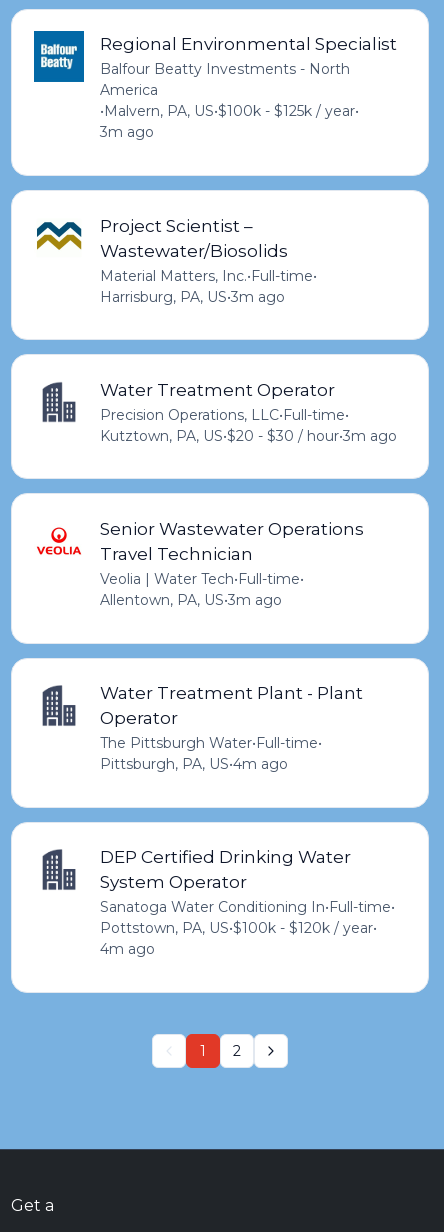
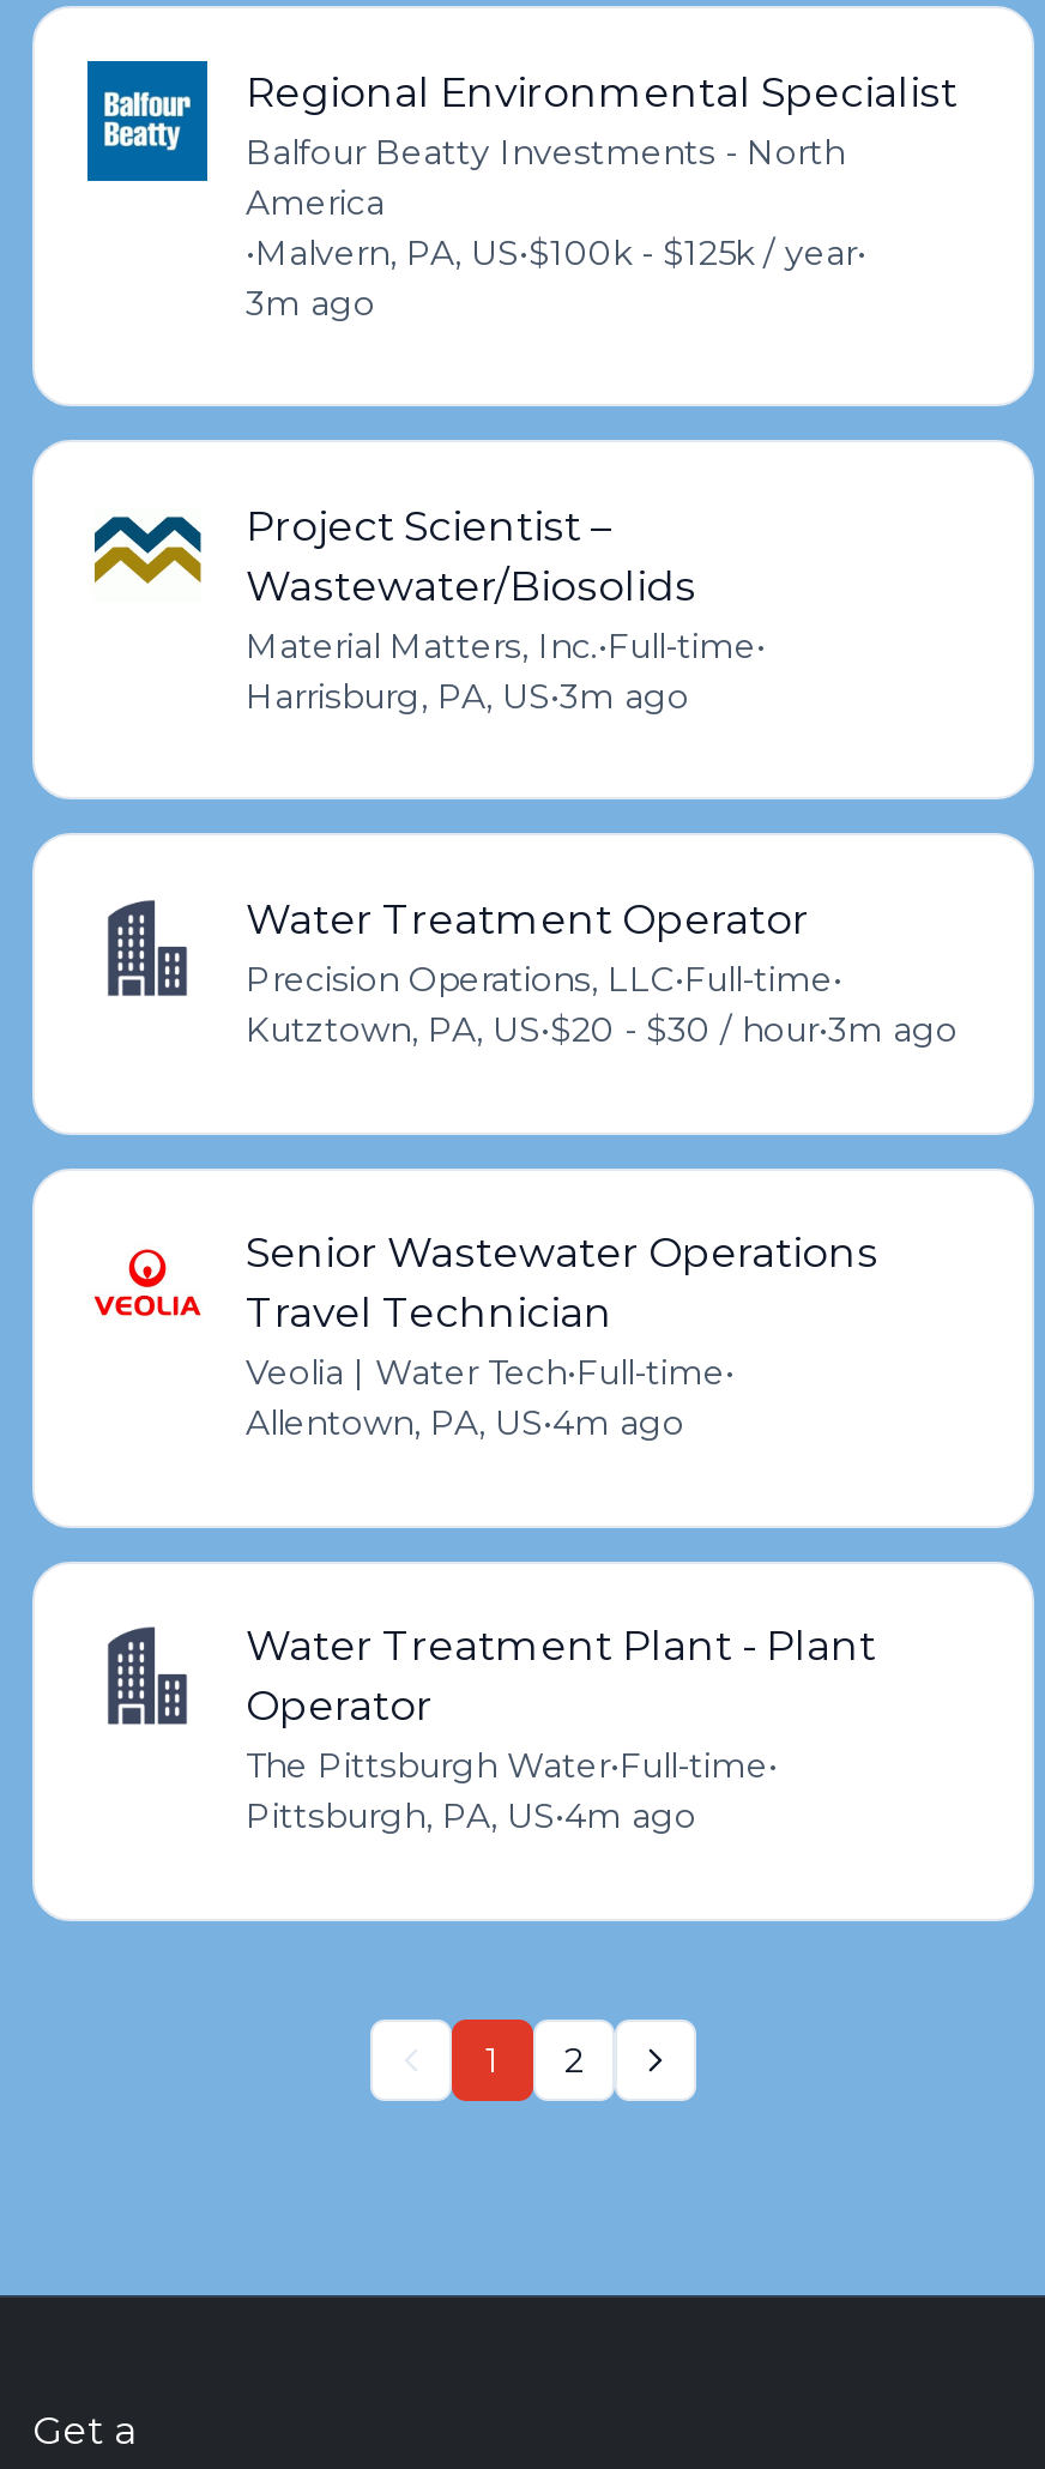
- Allentown, PA, US•3m ago
+ Allentown, PA, US•4m ago

- [image]
- DEP Certified Drinking Water
- System Operator
- Sanatoga Water Conditioning In•Full-time•
- Pottstown, PA, US•$100k - $120k / year•
- 4m ago
